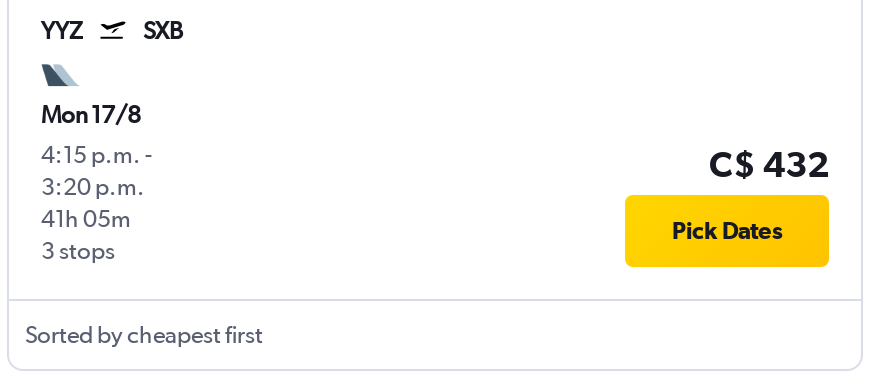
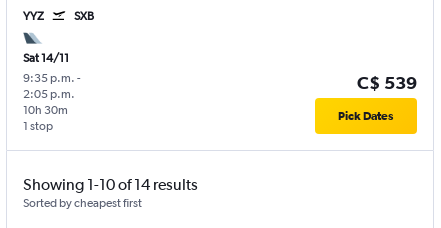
- Mon 17/8
- 4:15 p.m. -
- 3:20 p.m.
+ Sat 14/11
+ 9:35 p.m. -
+ 2:05 p.m.

- C$ 432
+ C$ 539

- 41h 05m
+ 10h 30m

- 3 stops
+ 1 stop

+ Showing 1-10 of 14 results
